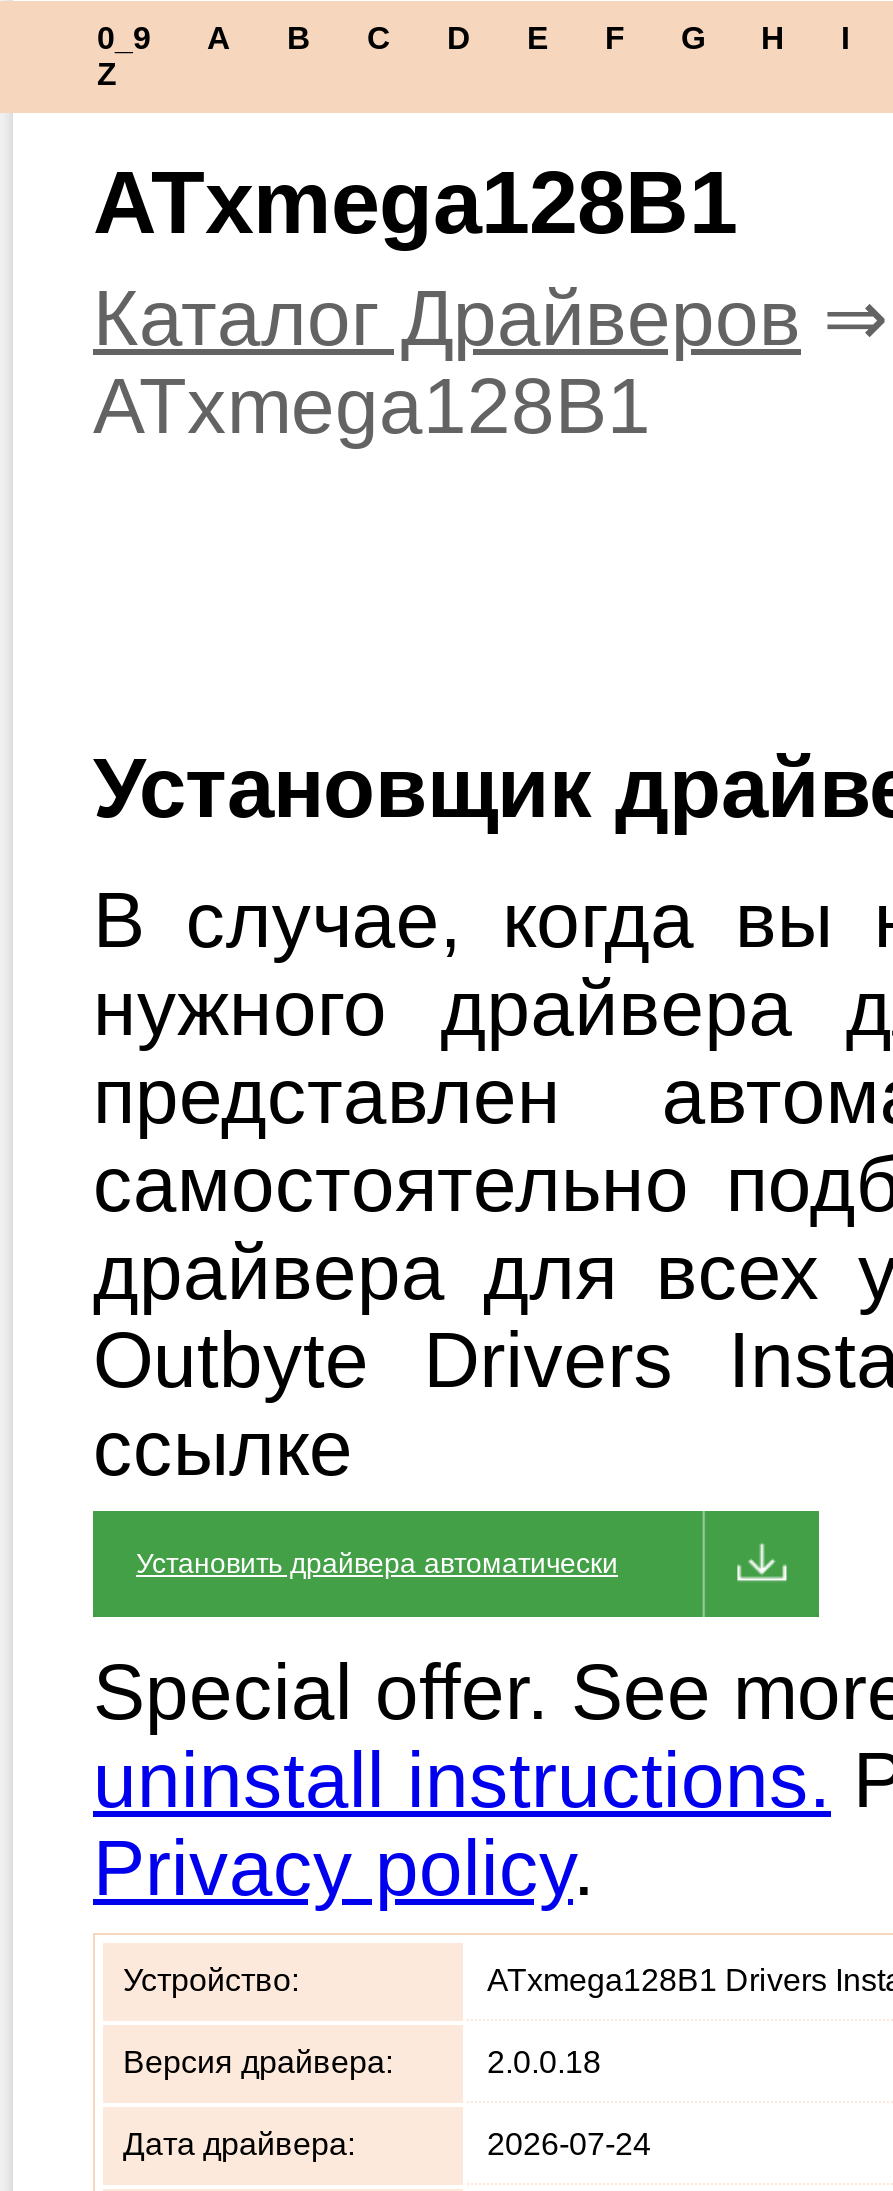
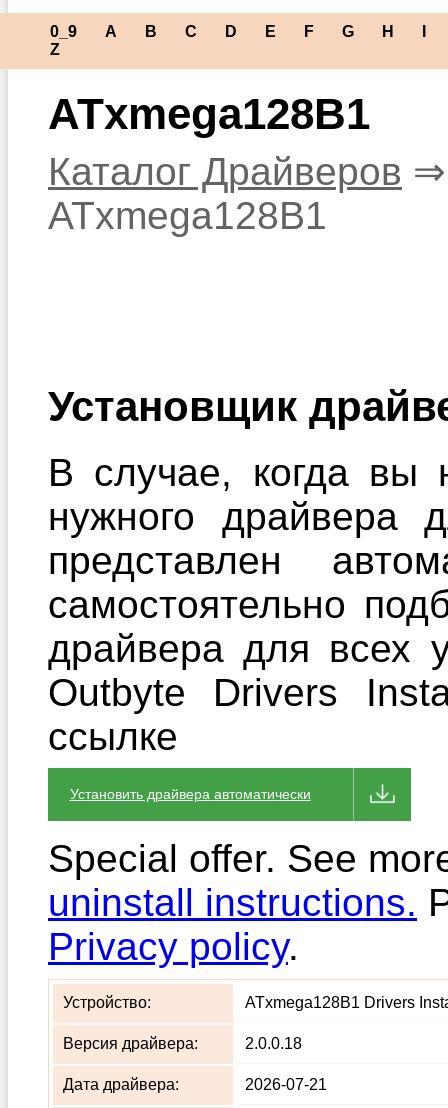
- 2026-07-24
+ 2026-07-21
